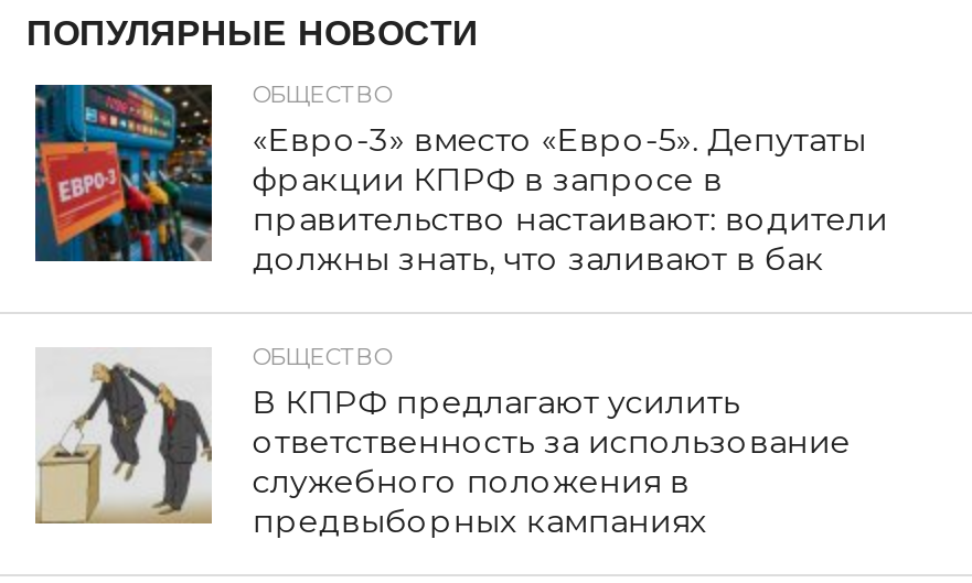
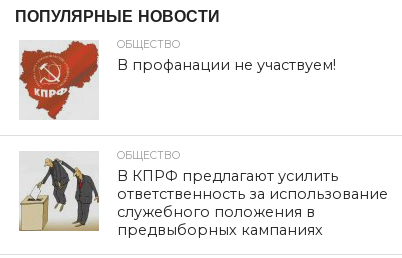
- [image]
- «Евро-3» вместо «Евро-5». Депутаты
- фракции КПРФ в запросе в
- правительство настаивают: водители
- должны знать, что заливают в бак
+ [image]
+ В профанации не участвуем!
